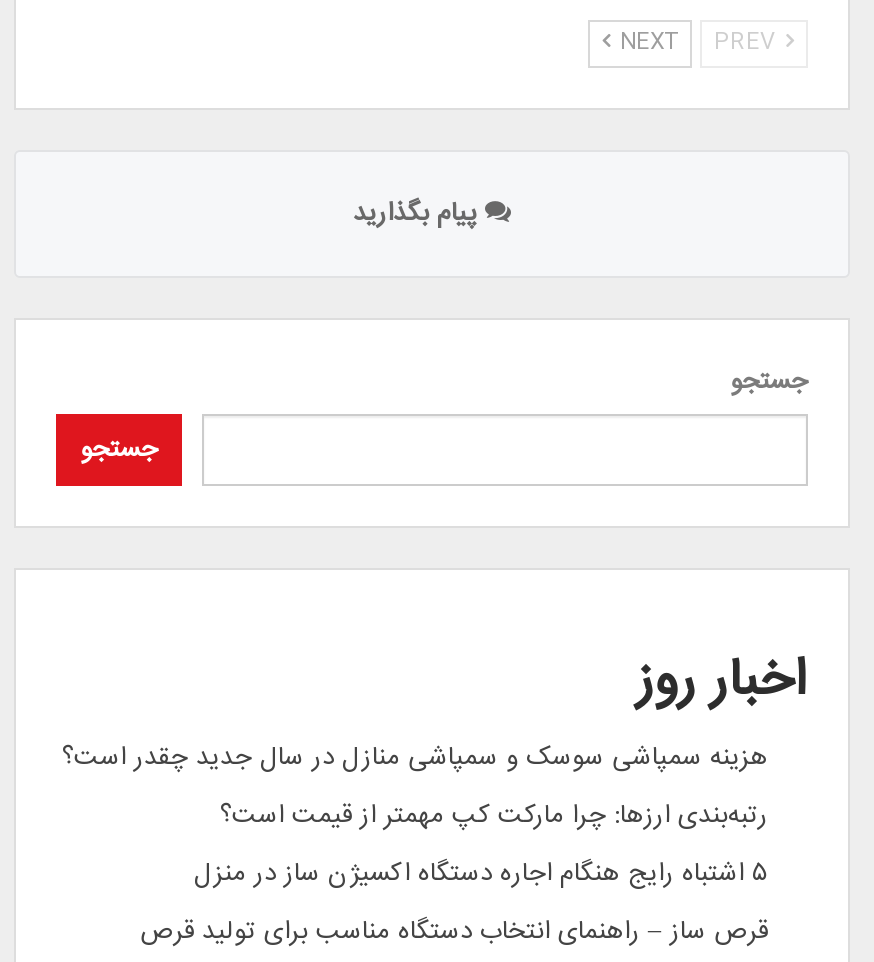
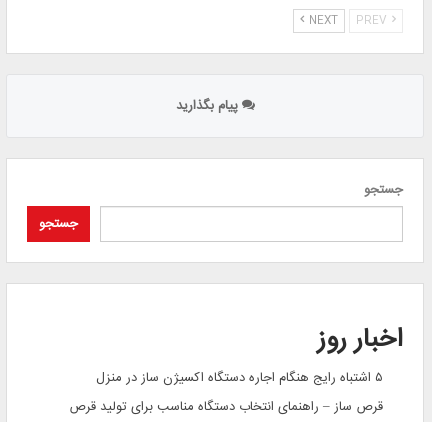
- هزینه سمپاشی سوسک و سمپاشی منازل در سال جدید چقدر است؟
- رتبه‌بندی ارزها: چرا مارکت کپ مهمتر از قیمت است؟
